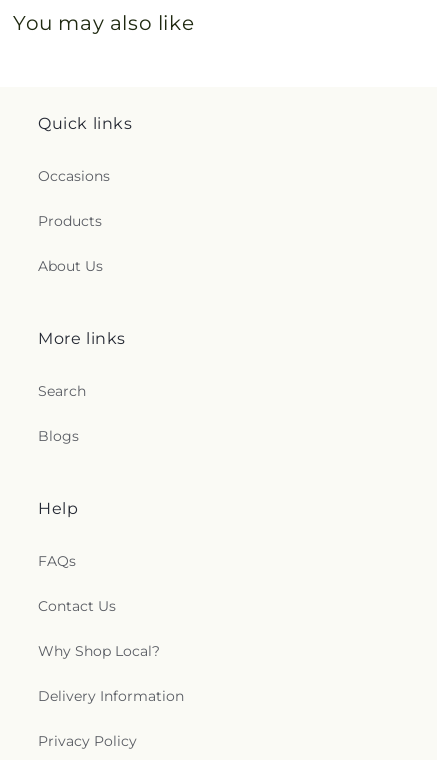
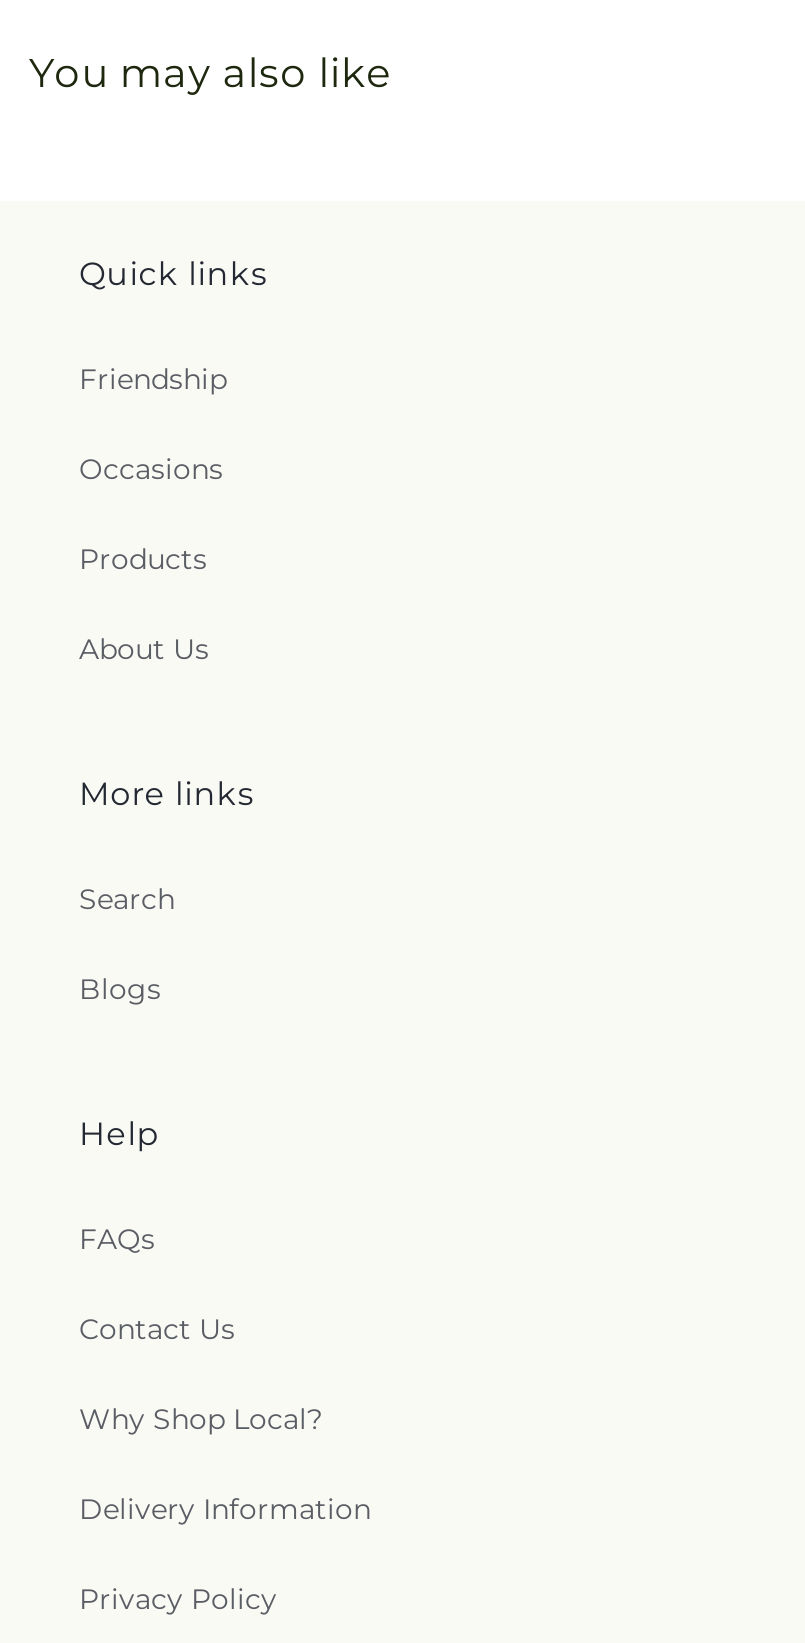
+ Friendship
